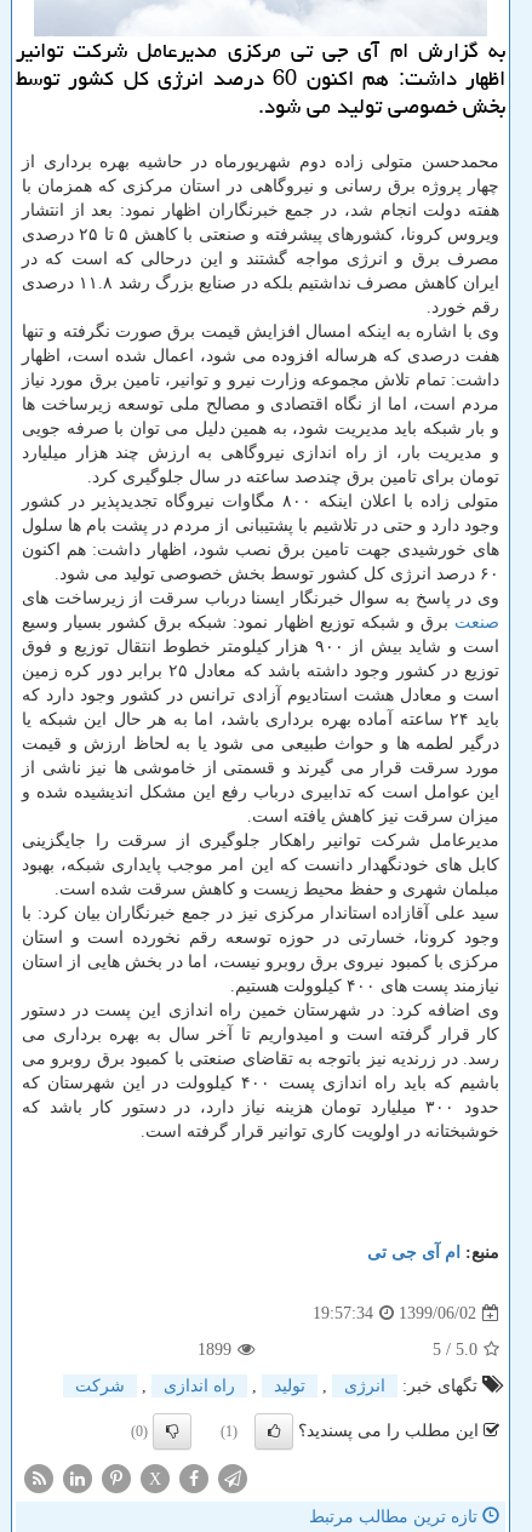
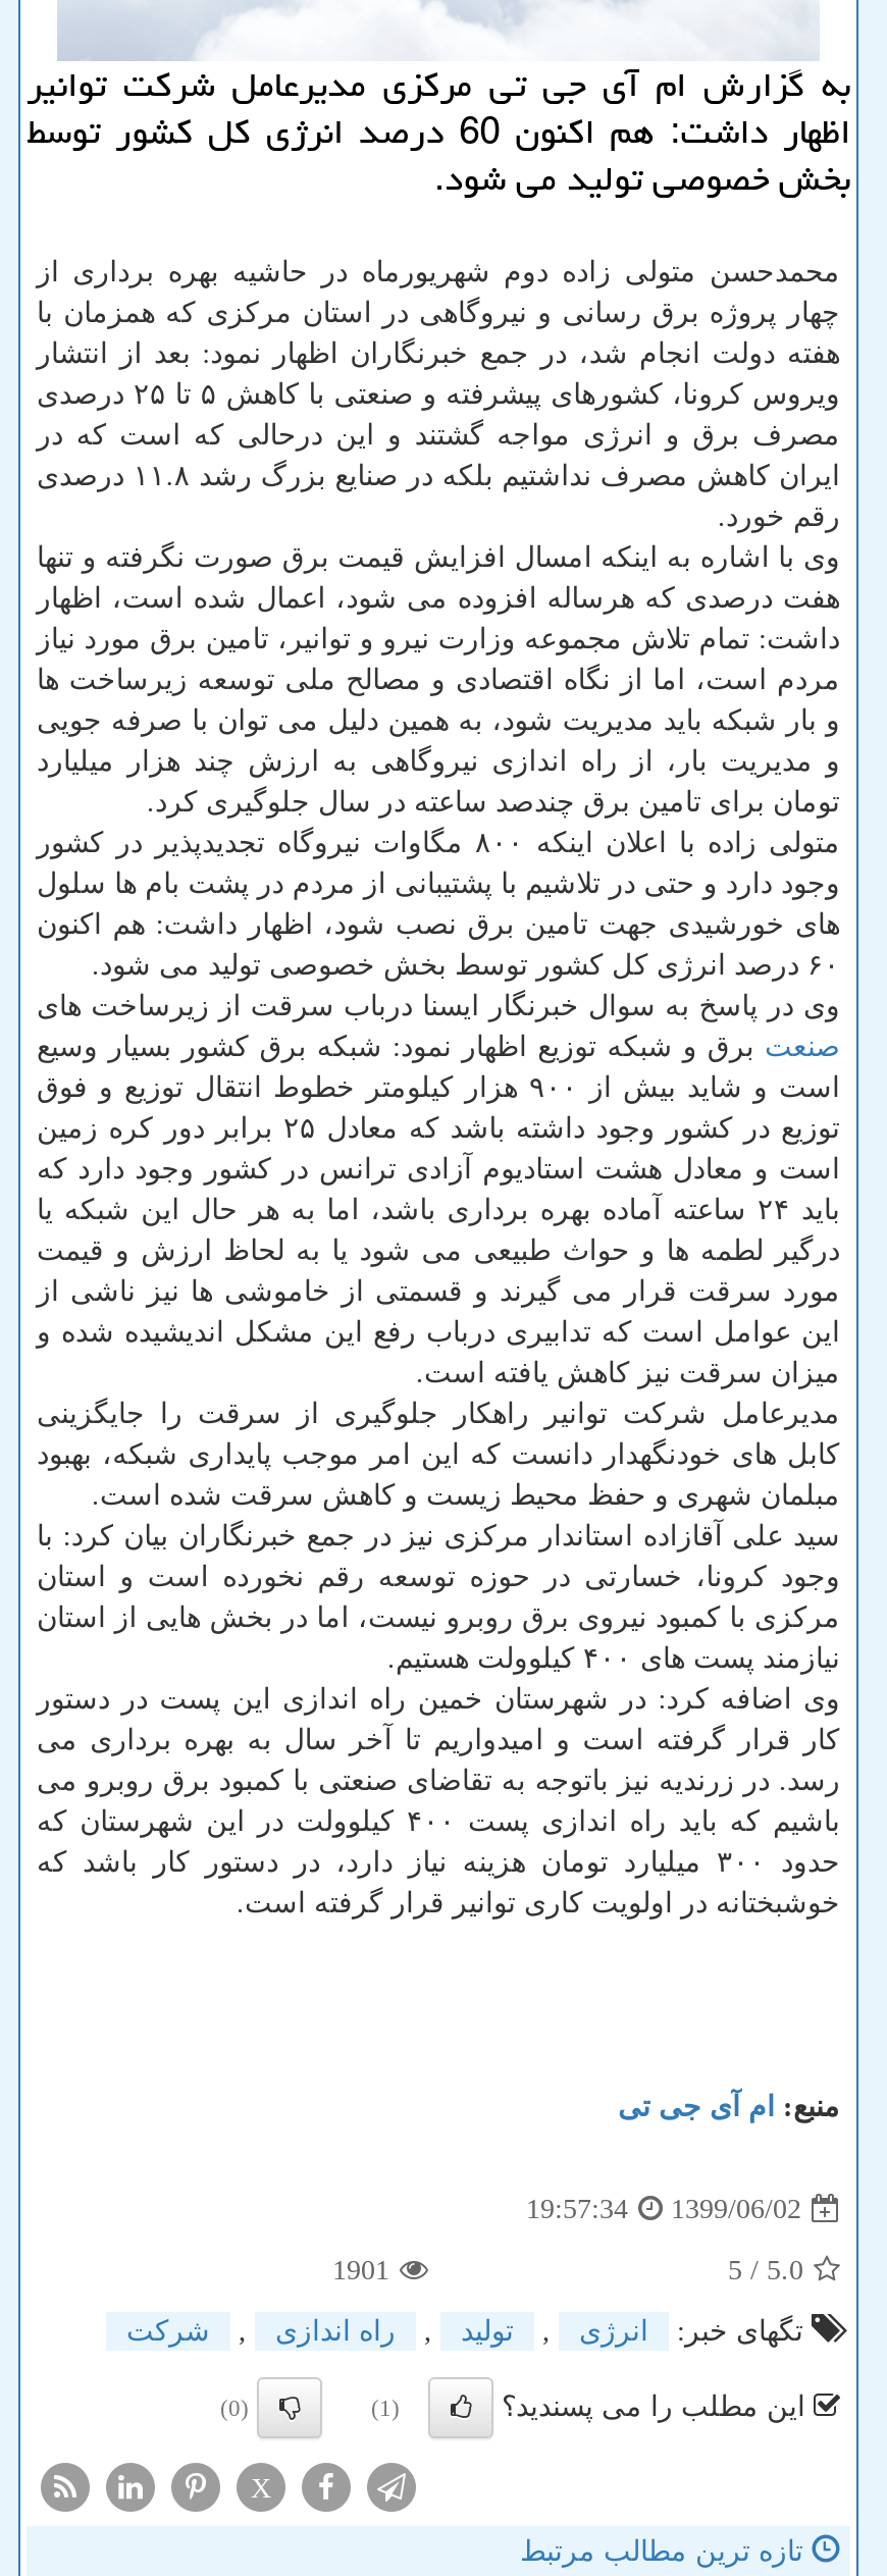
- 1899
+ 1901
